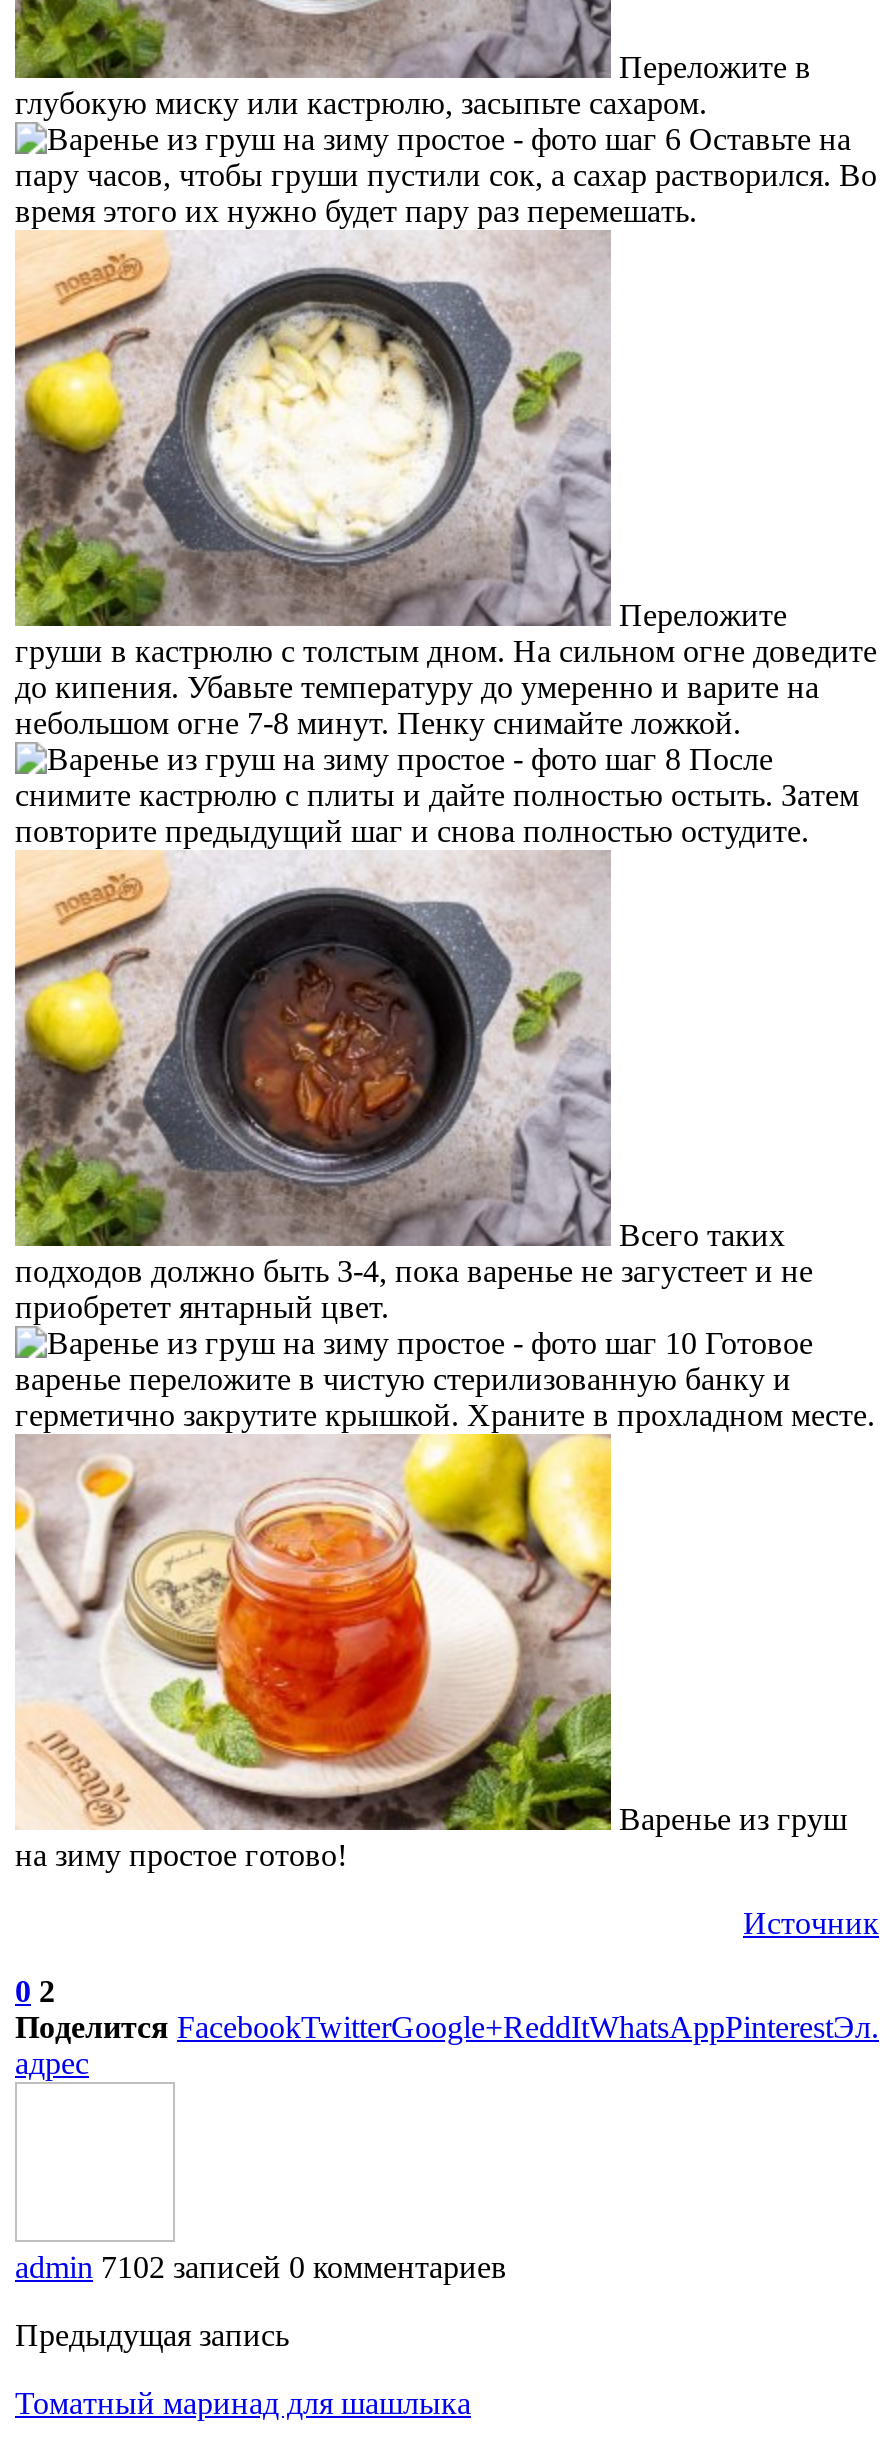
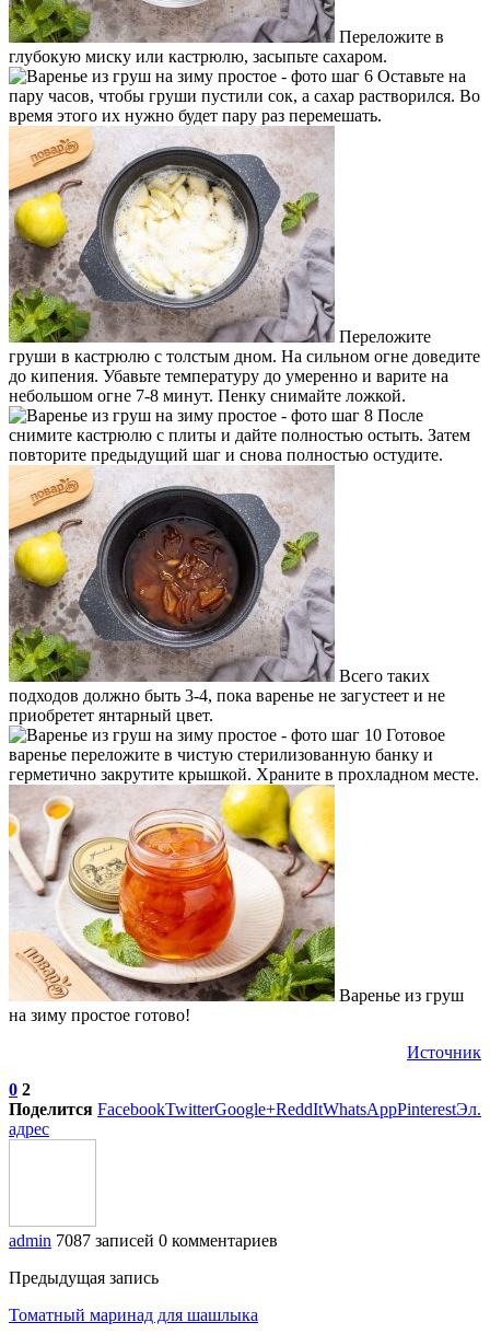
- admin 7102 записей 0 комментариев
+ admin 7087 записей 0 комментариев
